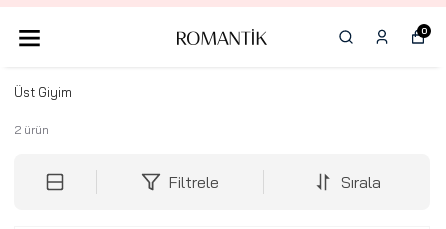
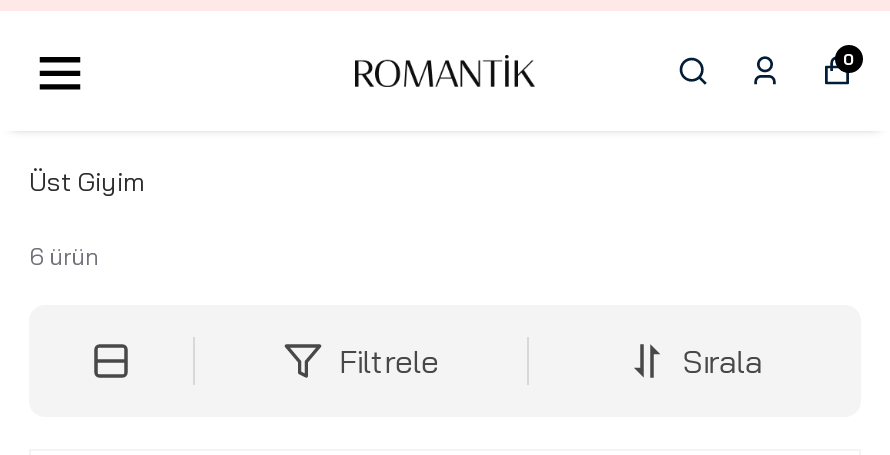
- 2 ürün
+ 6 ürün
